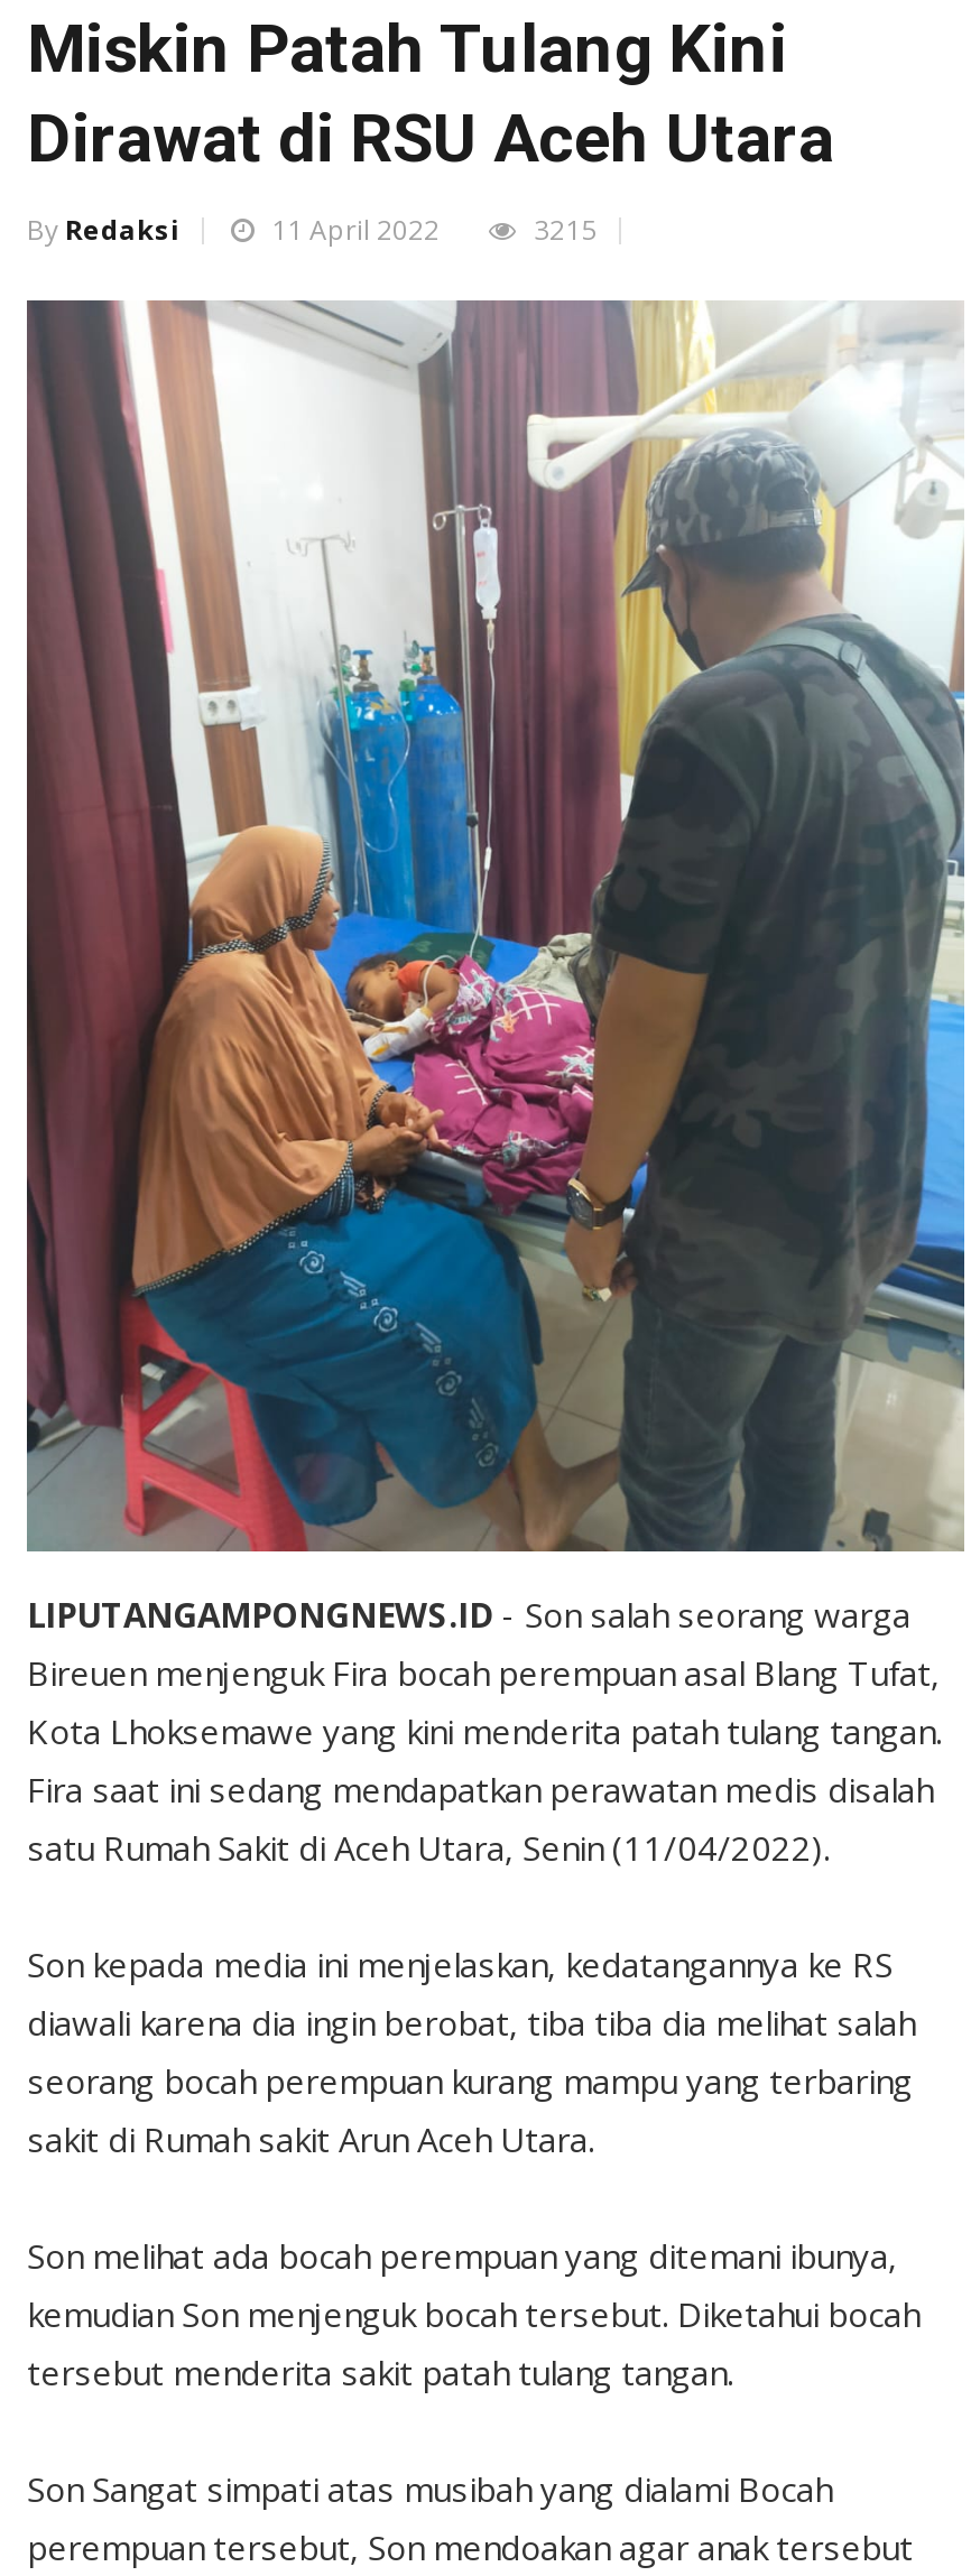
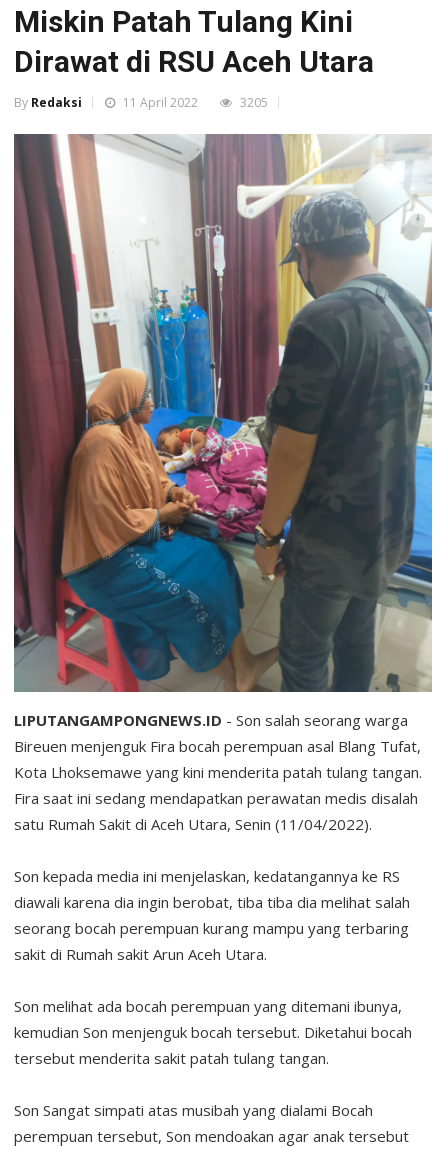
- 3215
+ 3205
